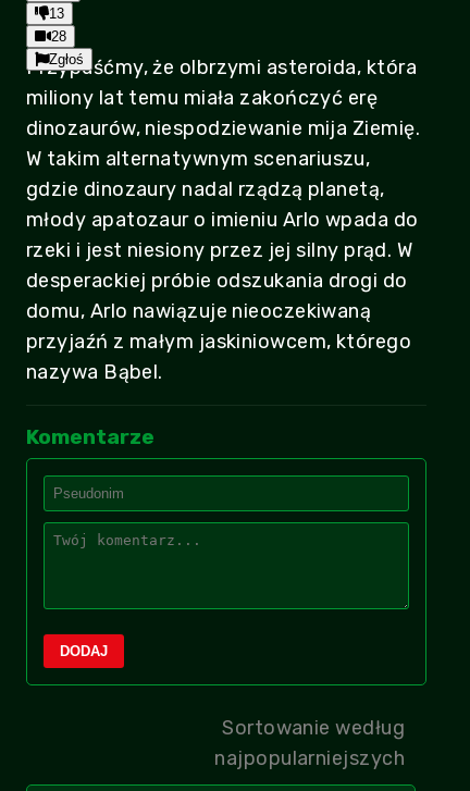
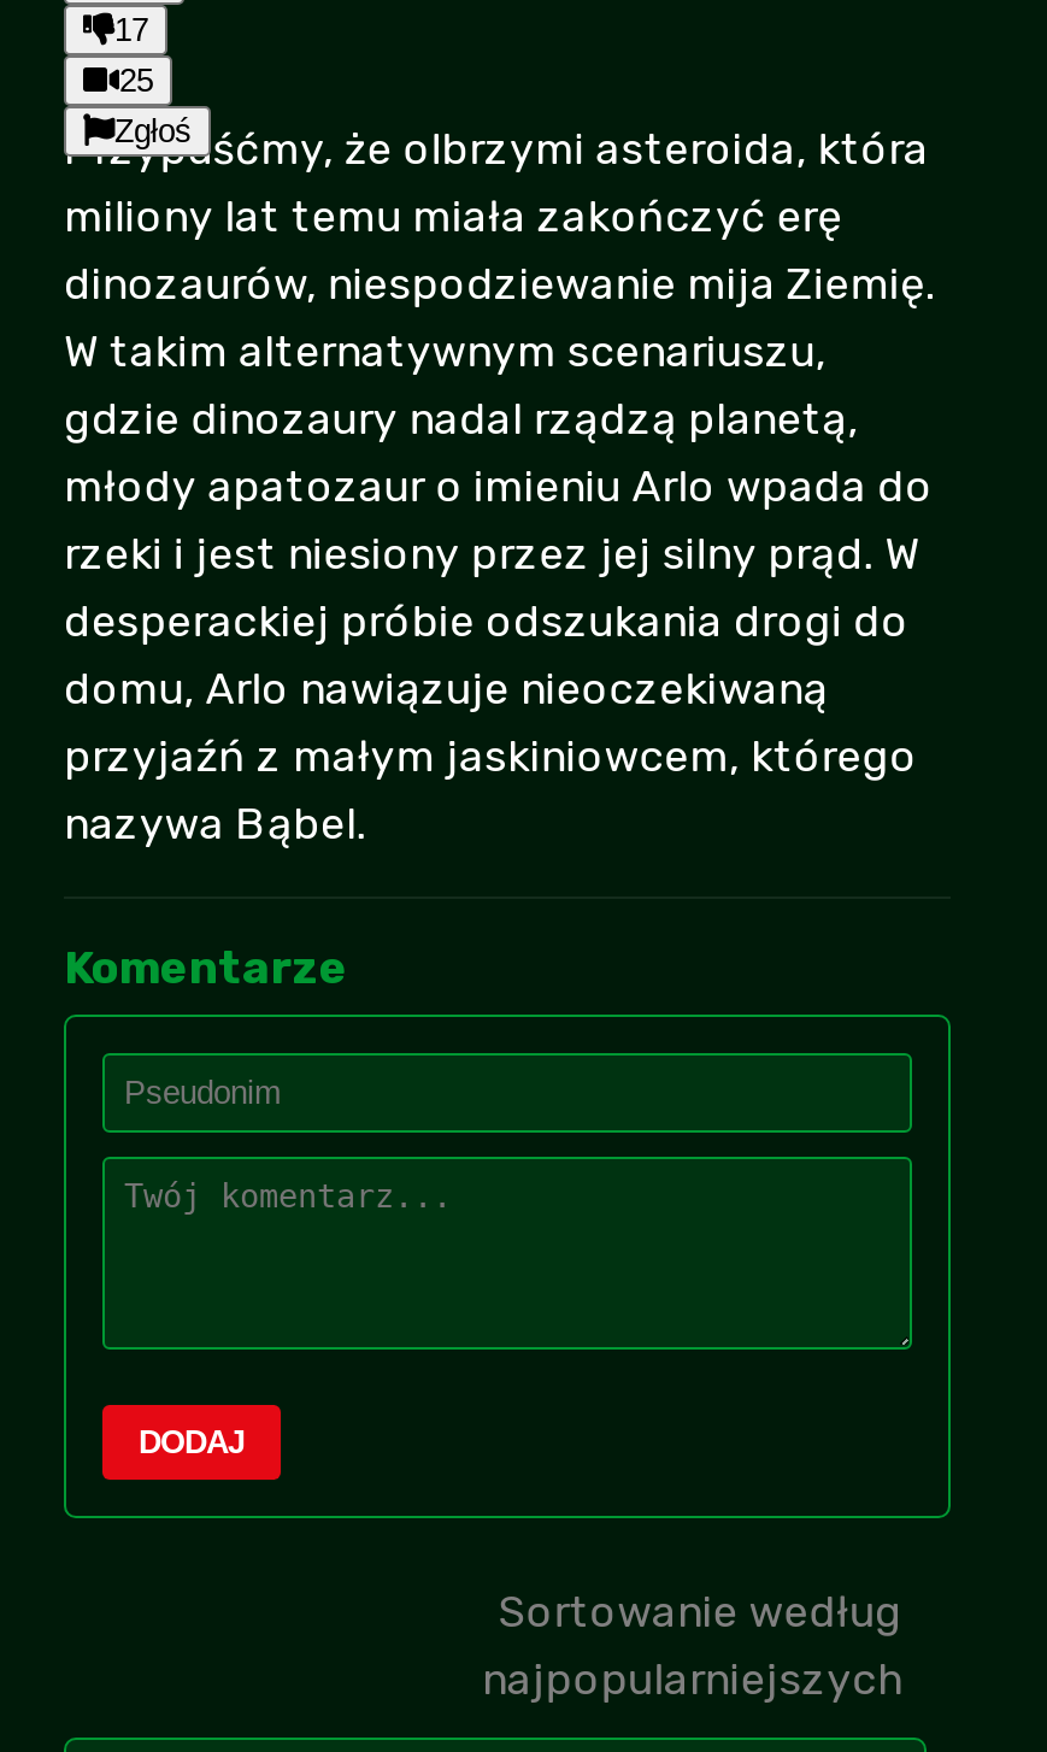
- 13
+ 17

- 28
+ 25
